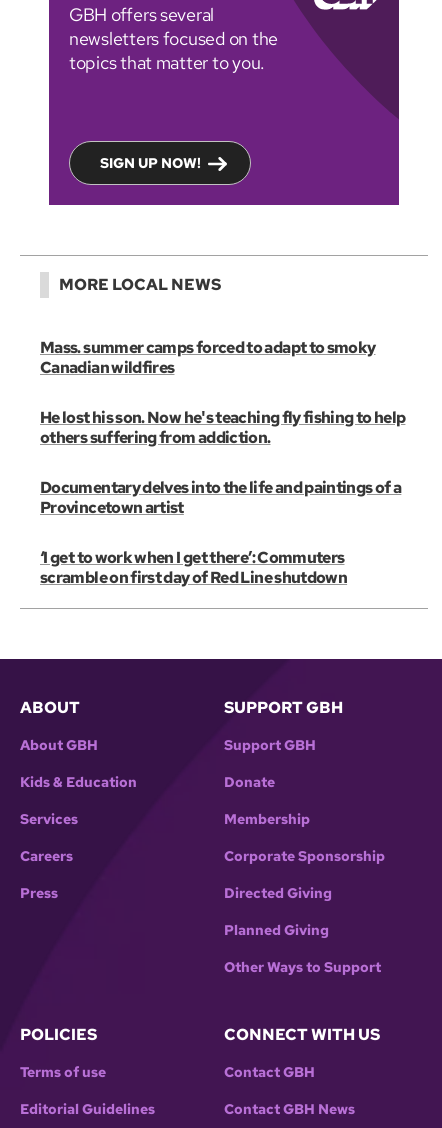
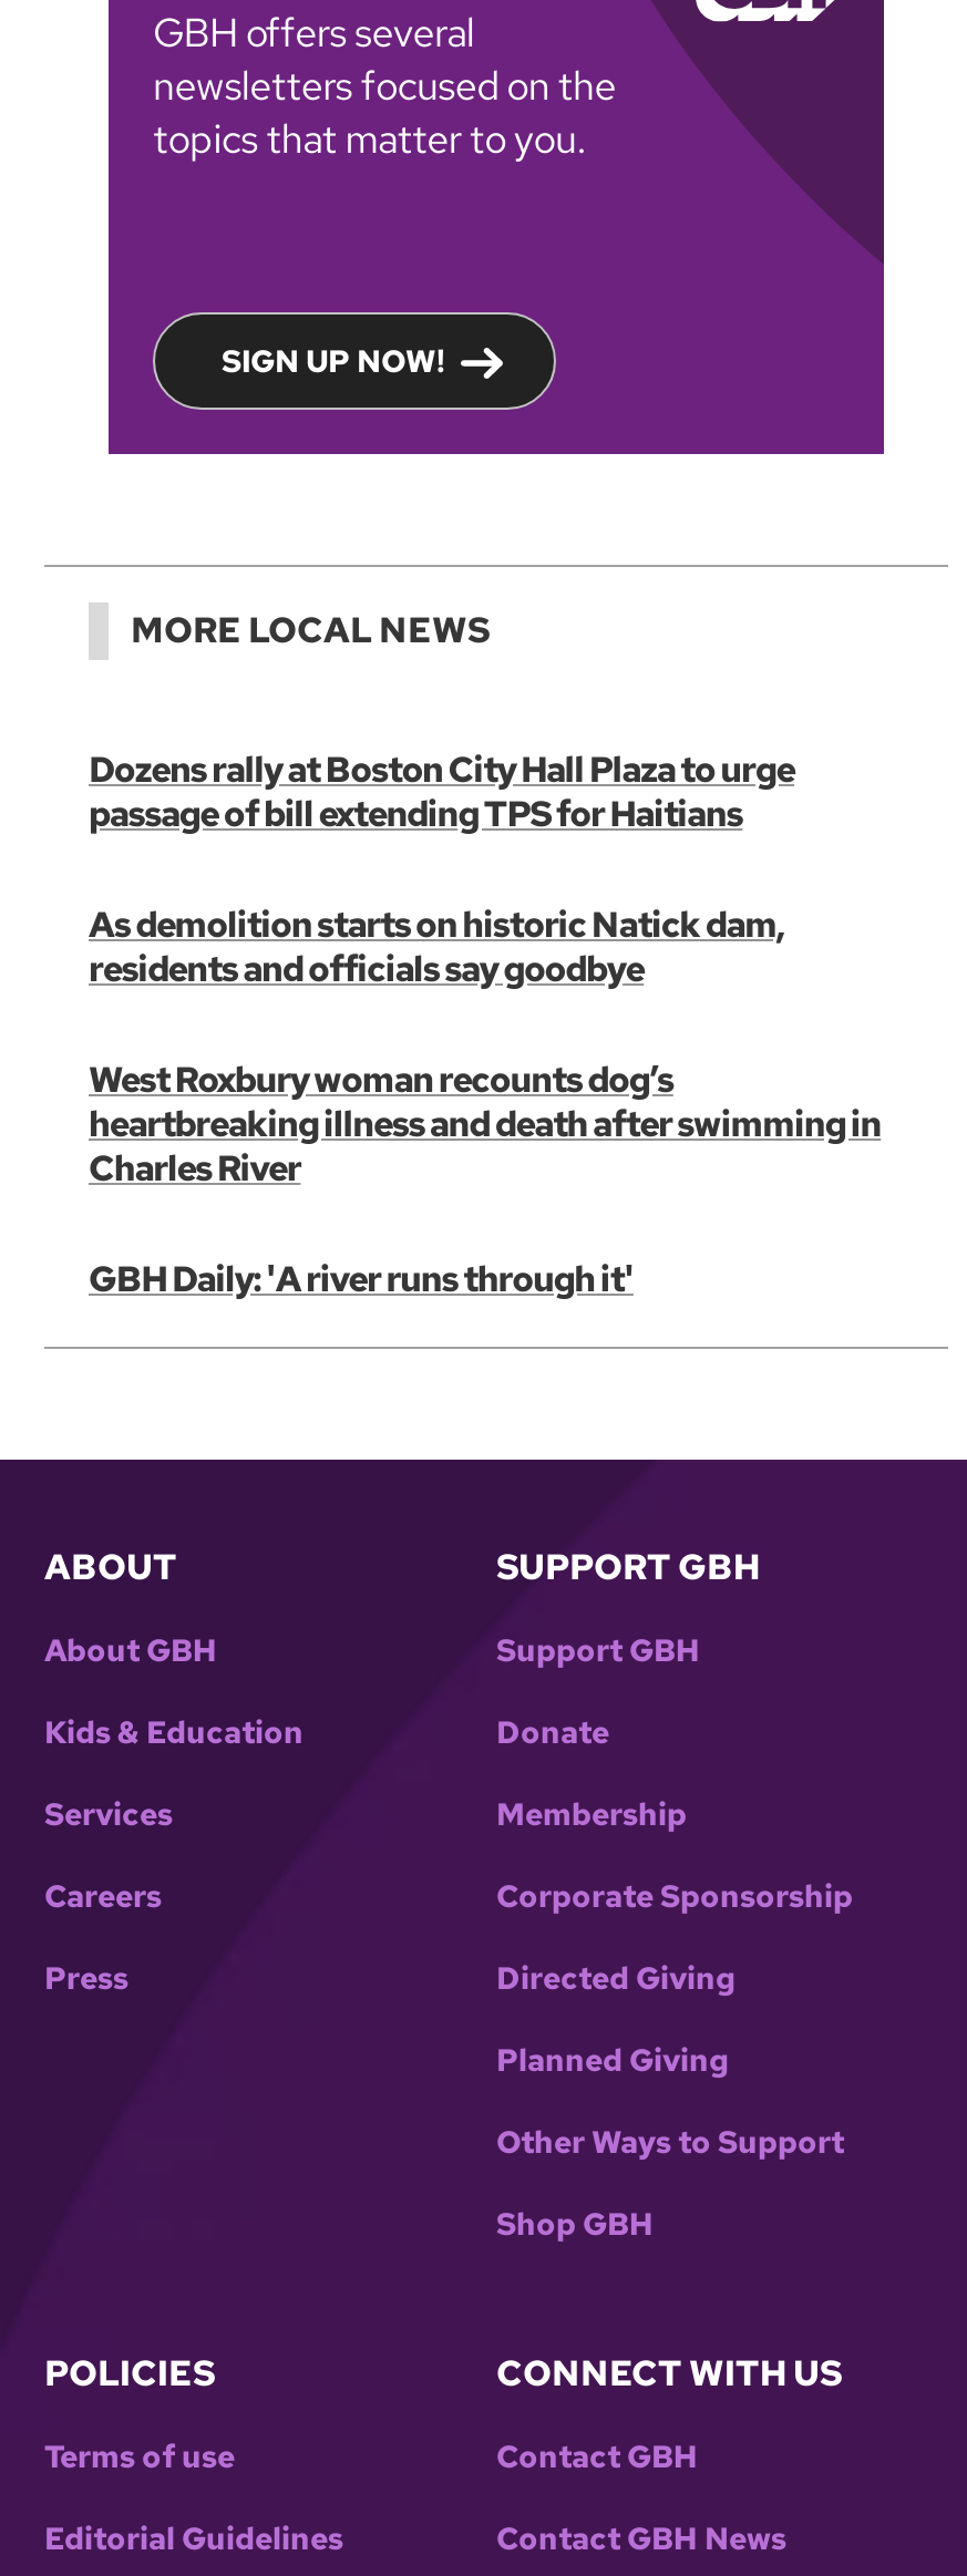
- Mass. summer camps forced to adapt to smoky
- Canadian wildfires
+ Dozens rally at Boston City Hall Plaza to urge
+ passage of bill extending TPS for Haitians

- He lost his son. Now he's teaching fly fishing to help
- others suffering from addiction.
+ As demolition starts on historic Natick dam,
+ residents and officials say goodbye

- Documentary delves into the life and paintings of a
- Provincetown artist
+ West Roxbury woman recounts dog’s
+ heartbreaking illness and death after swimming in
+ Charles River

- ‘I get to work when I get there’: Commuters
- scramble on first day of Red Line shutdown
+ GBH Daily: 'A river runs through it'

+ Shop GBH
